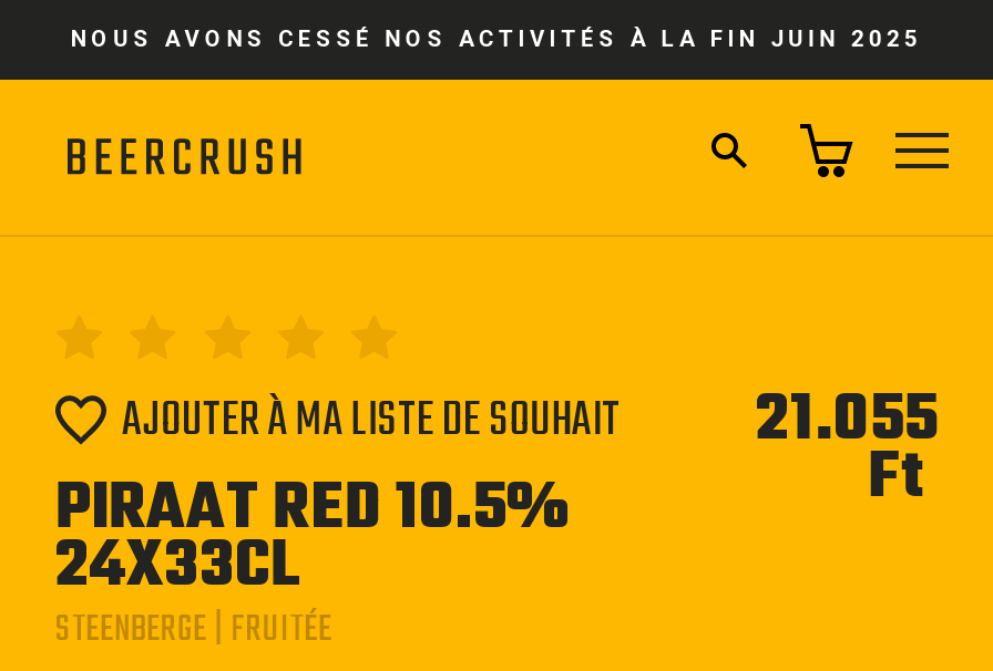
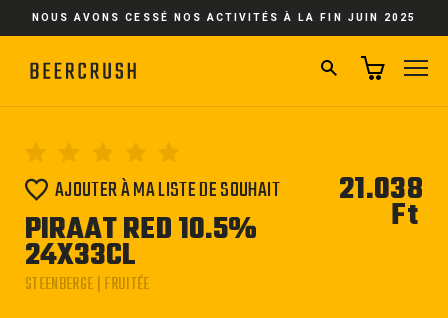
- AJOUTER À MA LISTE DE SOUHAIT 21.055
+ AJOUTER À MA LISTE DE SOUHAIT 21.038
